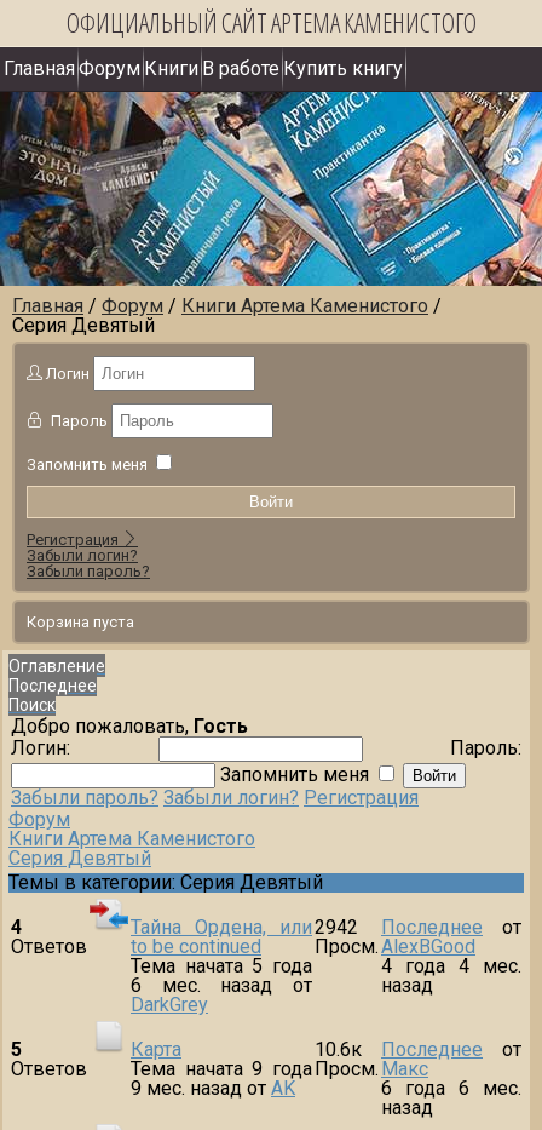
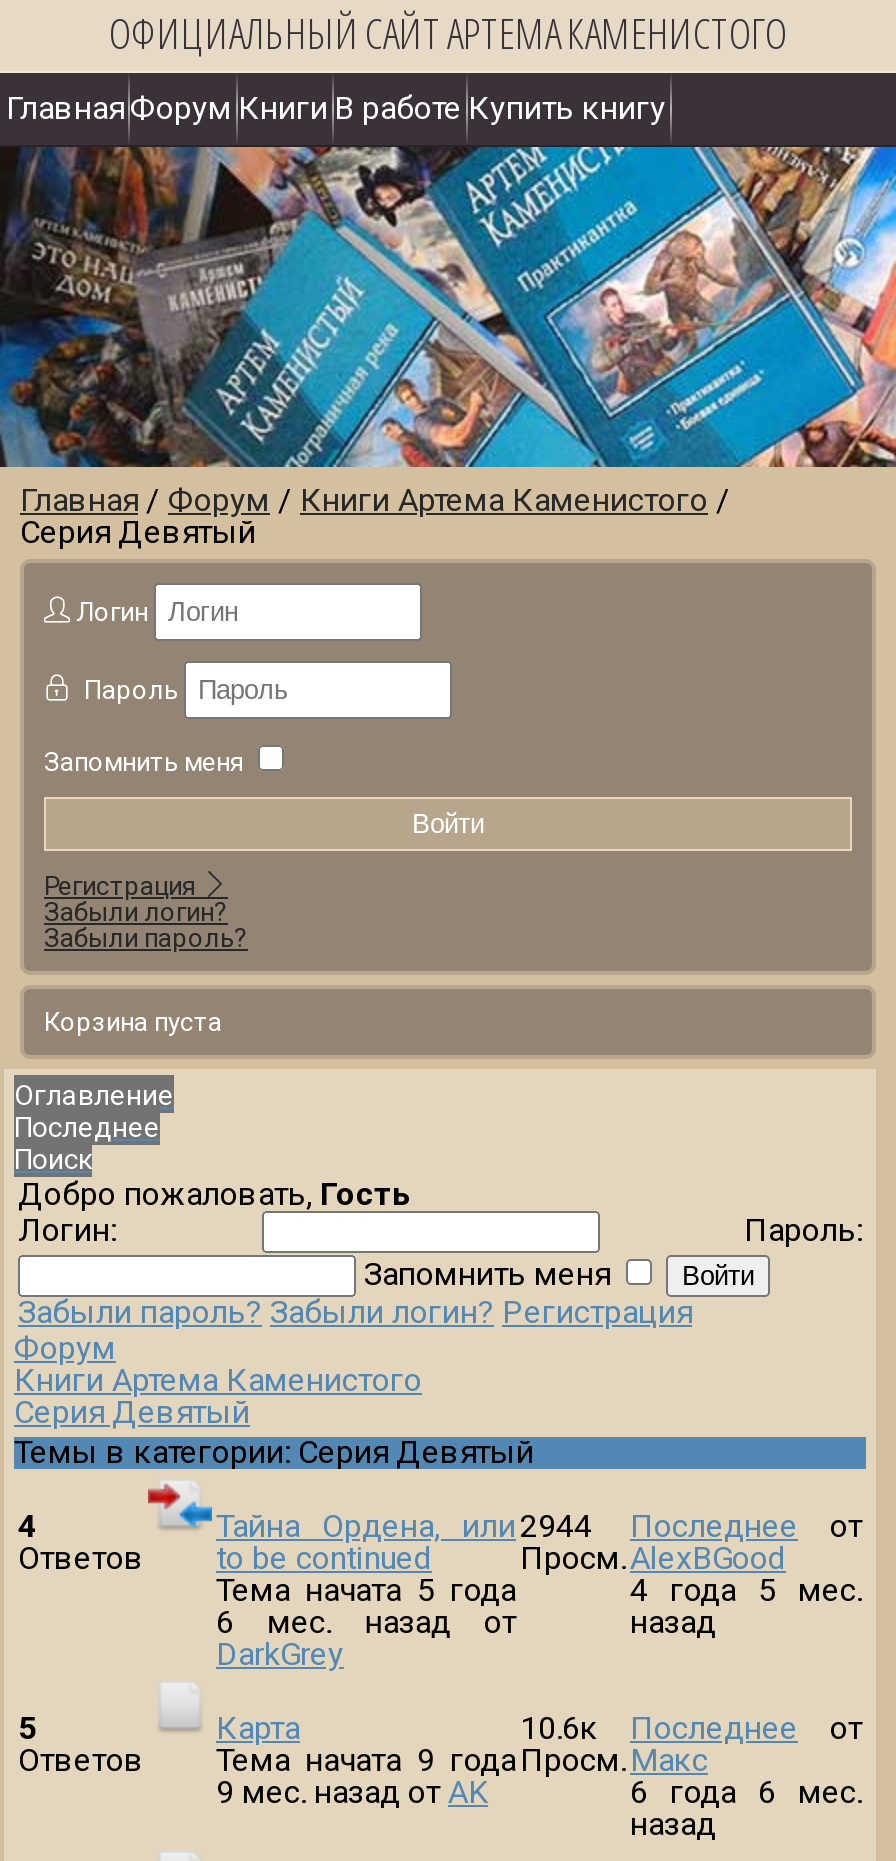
- Тайна Ордена, или 2942 Последнее от
+ Тайна Ордена, или 2944 Последнее от

- 4 года 4 мес.
+ 4 года 5 мес.
